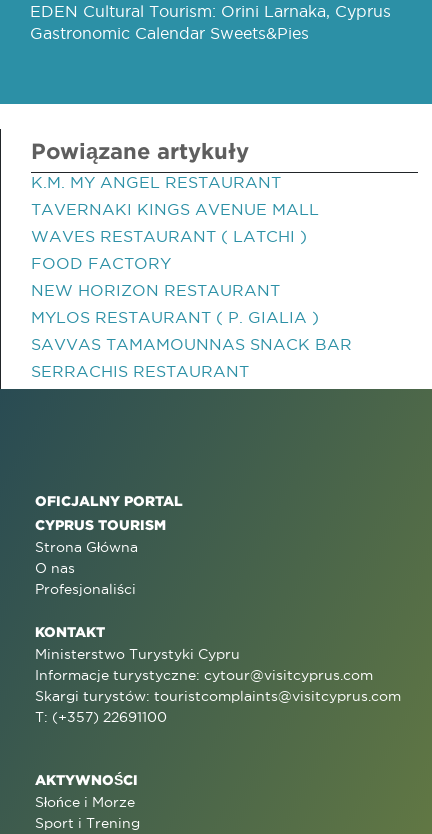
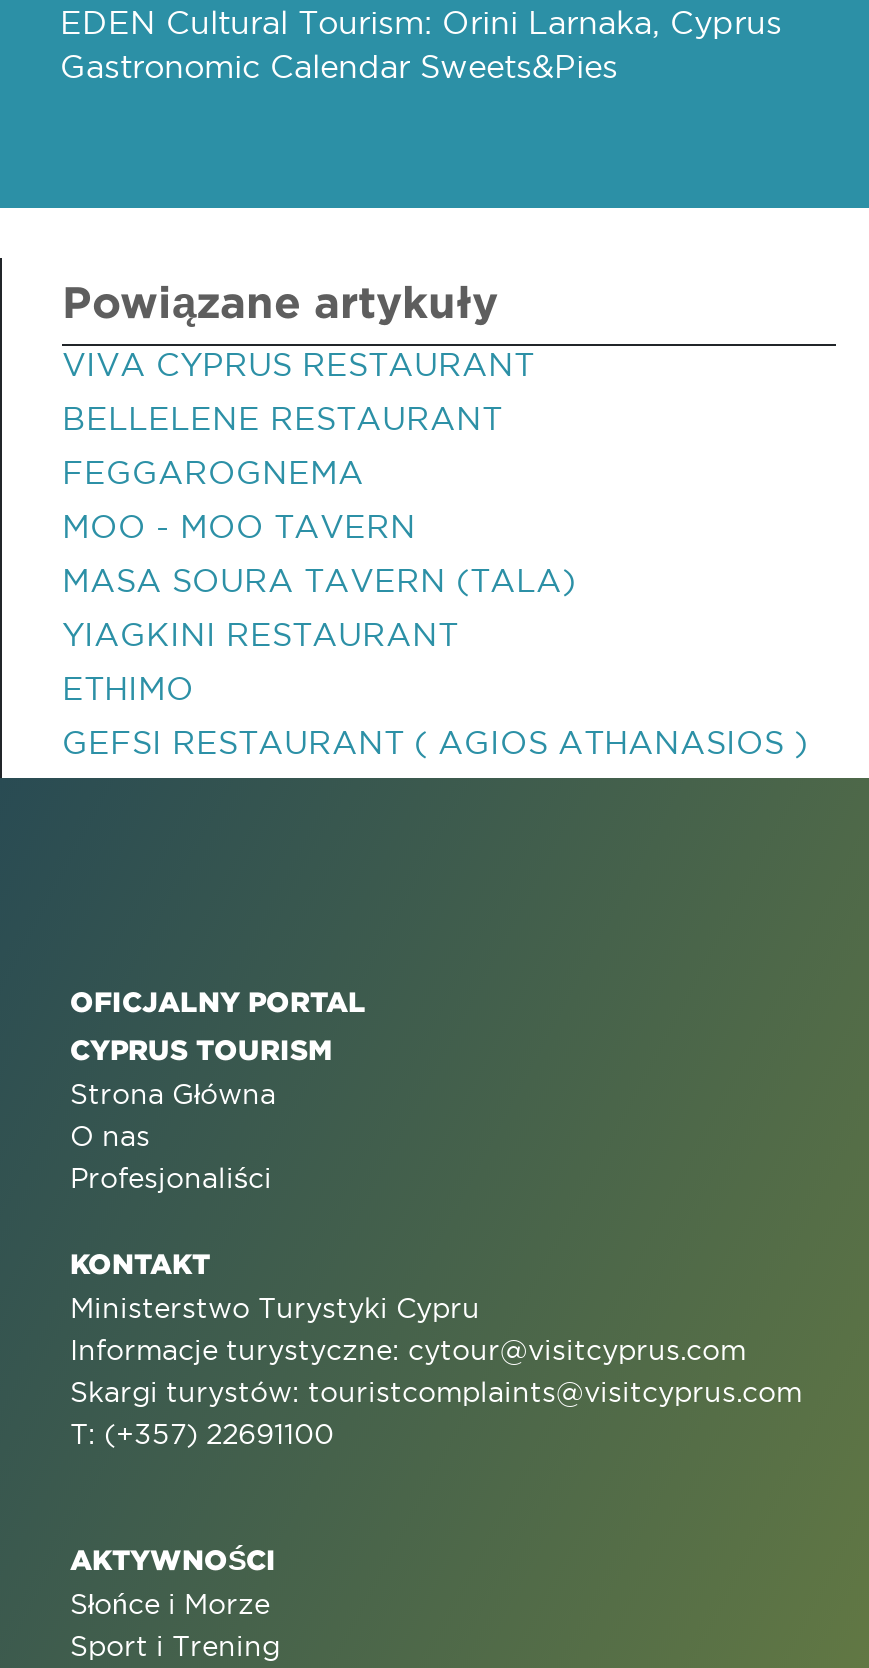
- K.M. MY ANGEL RESTAURANT
+ VIVA CYPRUS RESTAURANT

- TAVERNAKI KINGS AVENUE MALL
+ BELLELENE RESTAURANT

- WAVES RESTAURANT ( LATCHI )
+ FEGGAROGNEMA

- FOOD FACTORY
+ MOO - MOO TAVERN

- NEW HORIZON RESTAURANT
+ MASA SOURA TAVERN (TALA)

- MYLOS RESTAURANT ( P. GIALIA )
+ YIAGKINI RESTAURANT

- SAVVAS TAMAMOUNNAS SNACK BAR
+ ETHIMO

- SERRACHIS RESTAURANT
+ GEFSI RESTAURANT ( AGIOS ATHANASIOS )
